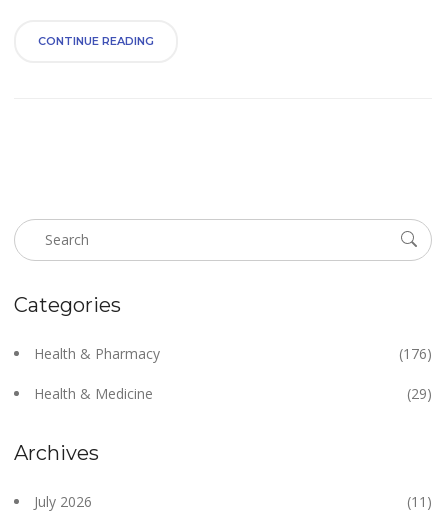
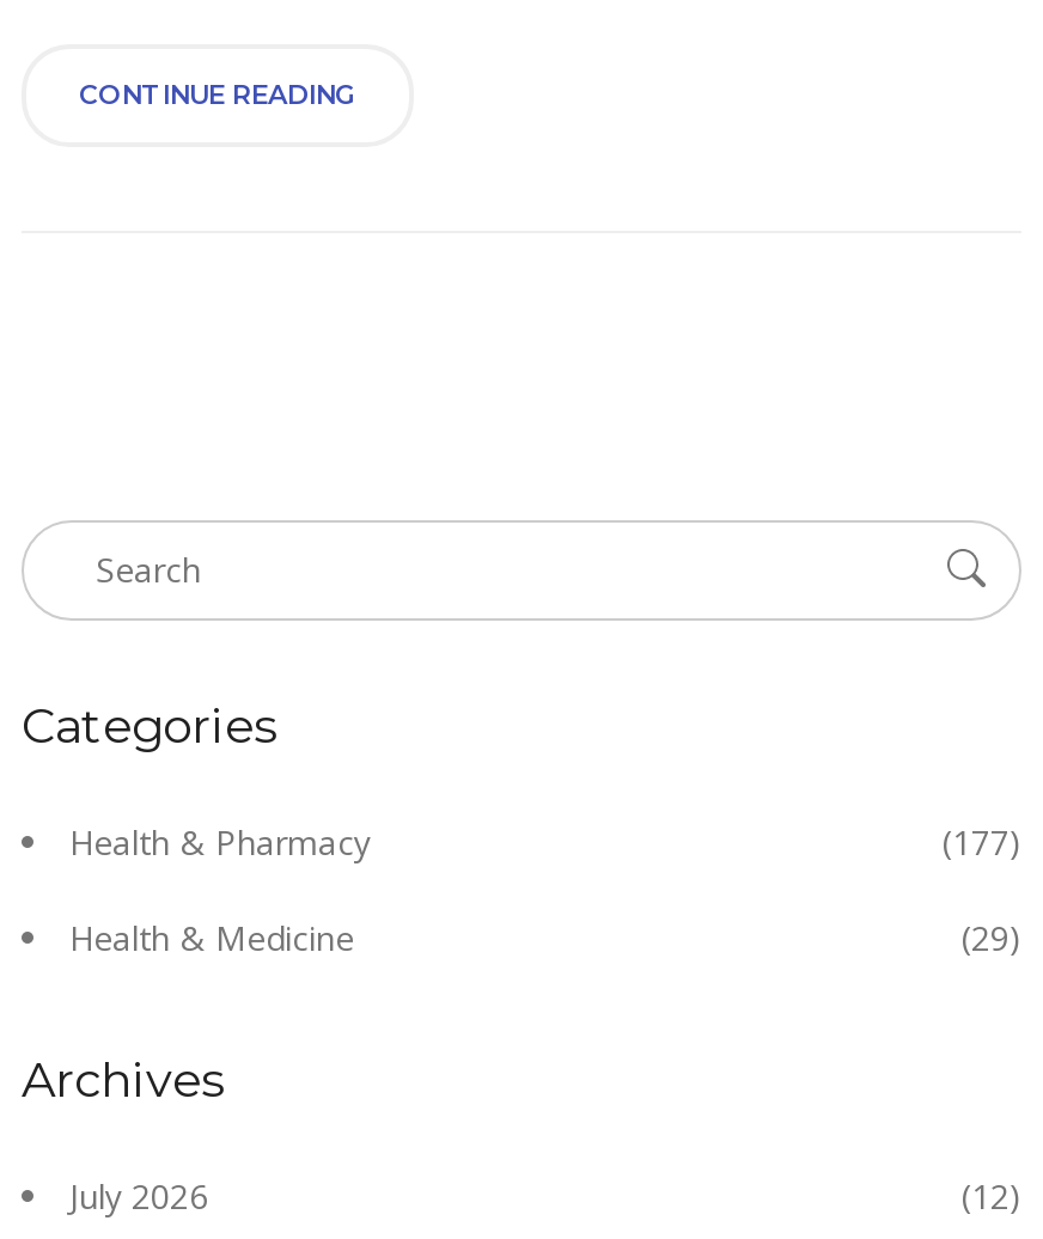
- (176)
+ (177)

- (11)
+ (12)
